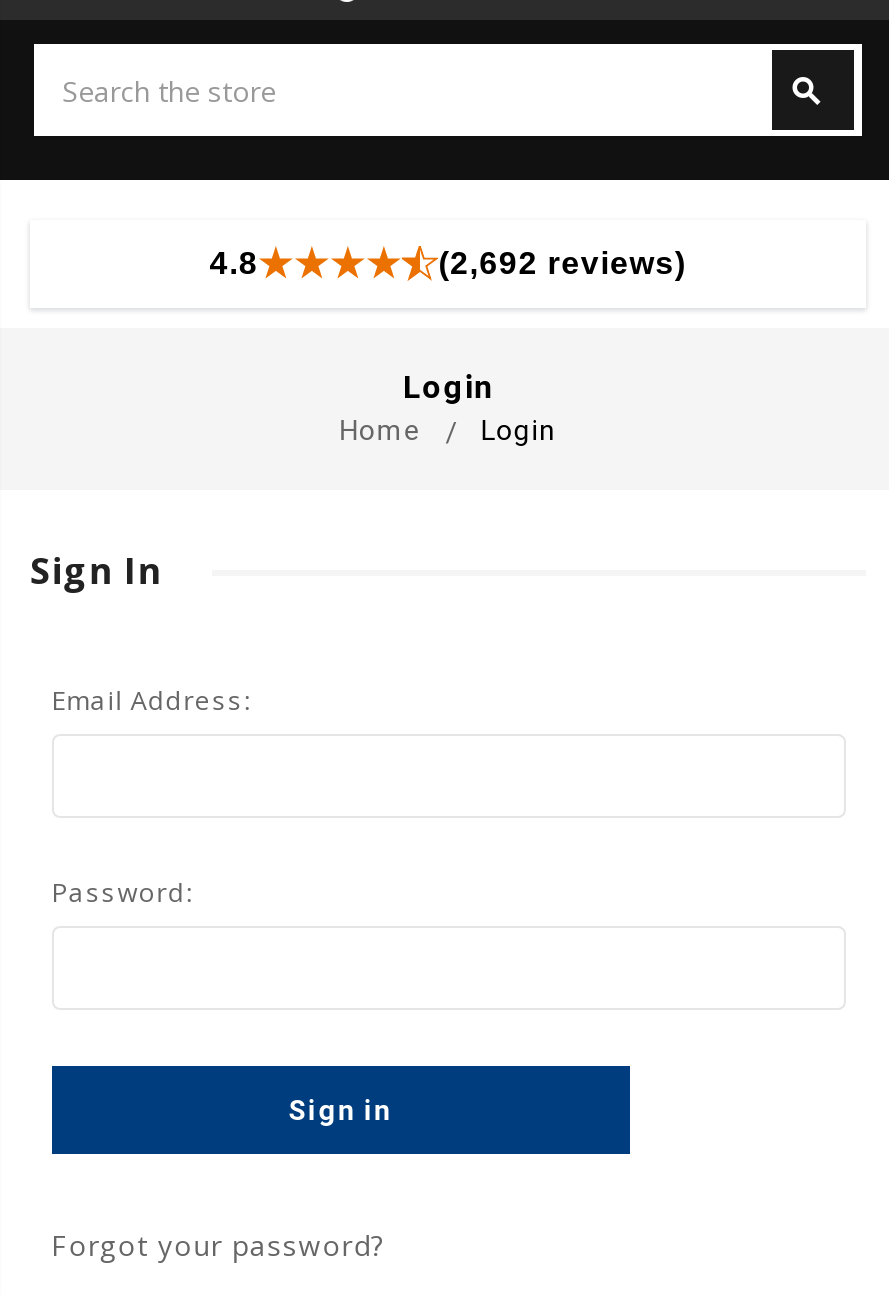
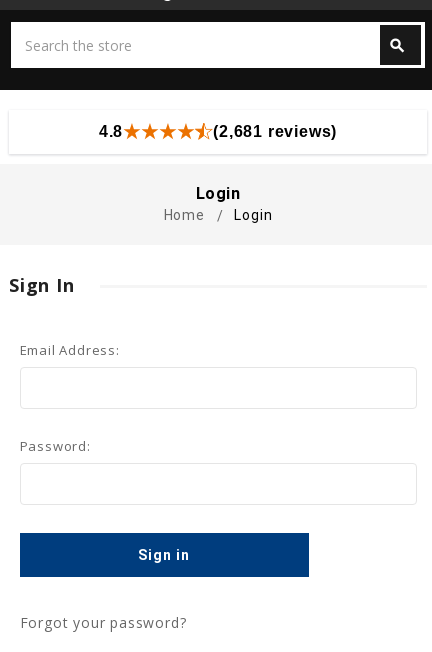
- (2,692 reviews)
+ (2,681 reviews)
